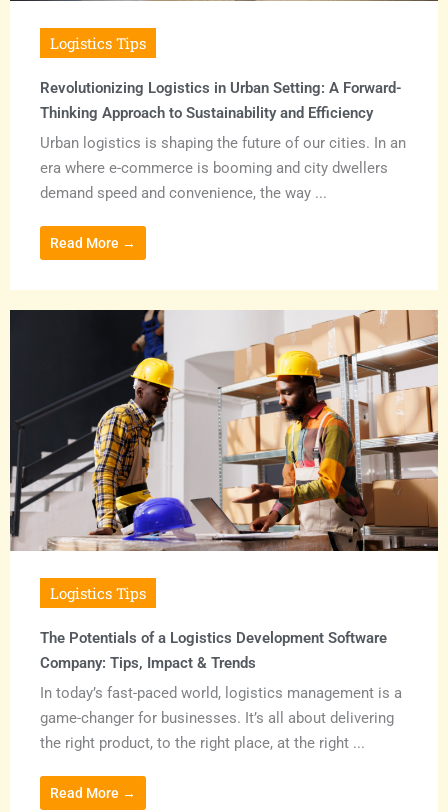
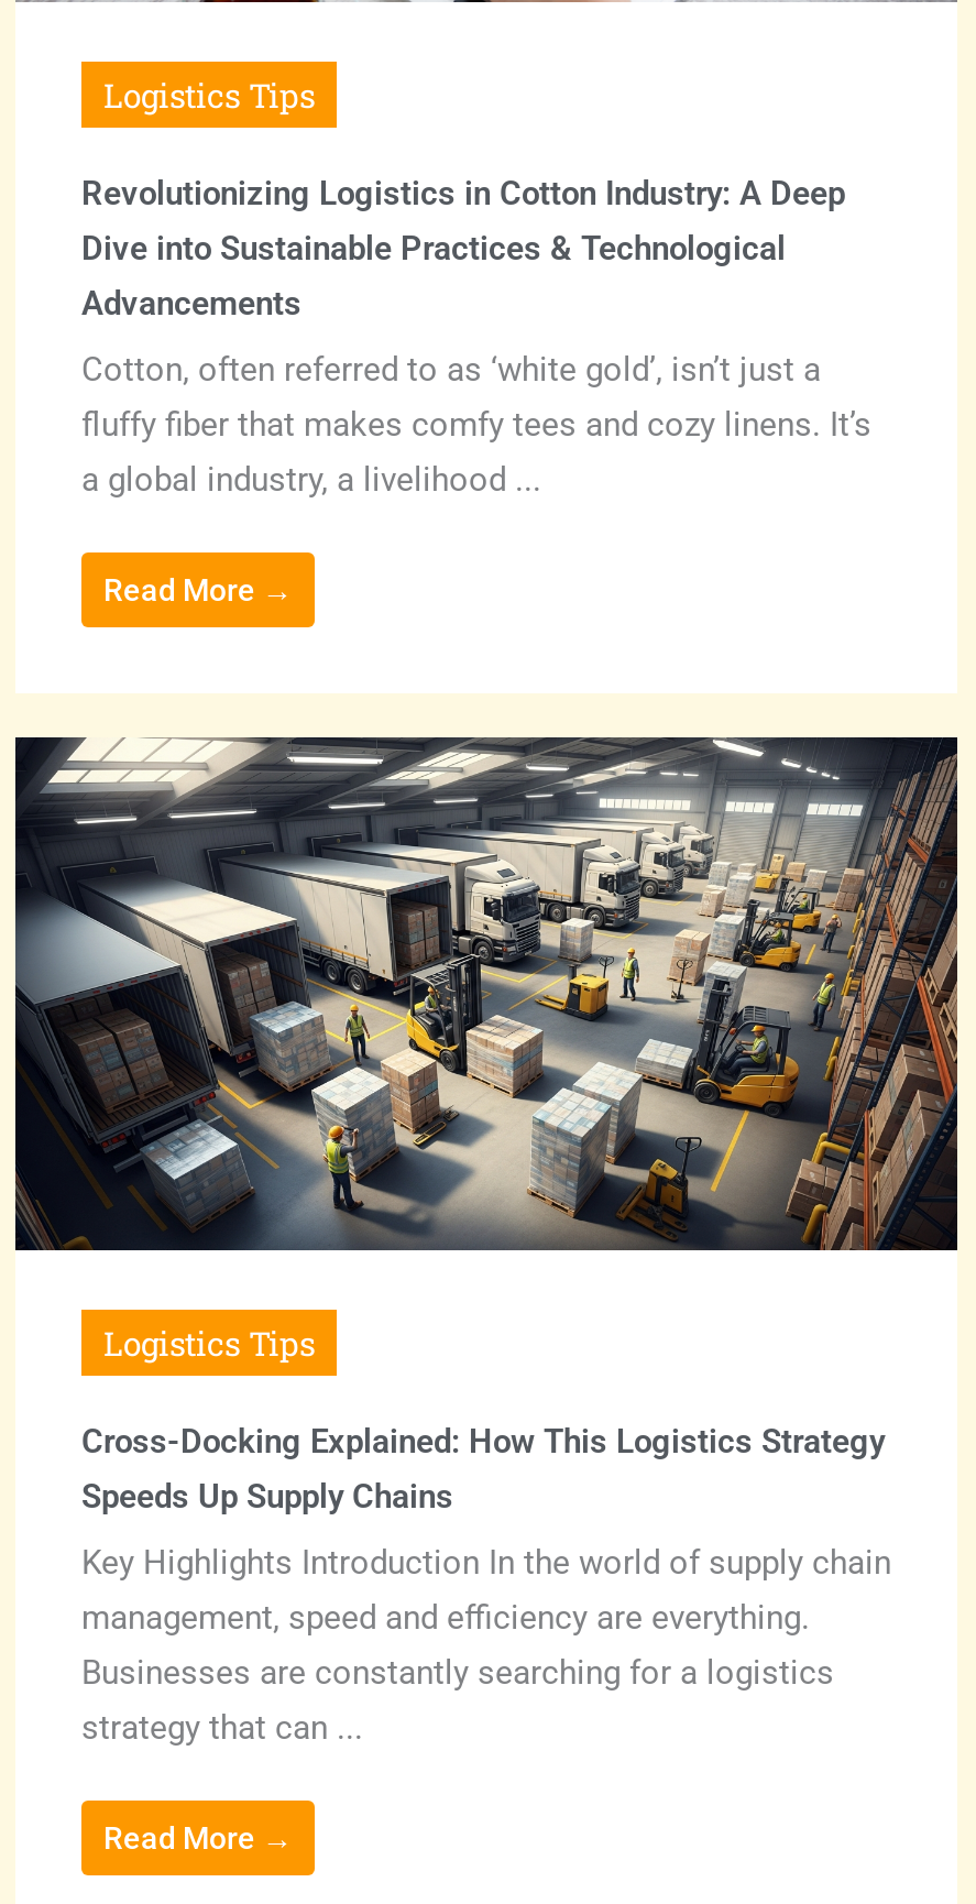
- Revolutionizing Logistics in Urban Setting: A Forward-
- Thinking Approach to Sustainability and Efficiency
+ Revolutionizing Logistics in Cotton Industry: A Deep
+ Dive into Sustainable Practices & Technological
+ Advancements

- Urban logistics is shaping the future of our cities. In an
- era where e-commerce is booming and city dwellers
- demand speed and convenience, the way ...
+ Cotton, often referred to as ‘white gold’, isn’t just a
+ fluffy fiber that makes comfy tees and cozy linens. It’s
+ a global industry, a livelihood ...

- [image]
+ [image]

- The Potentials of a Logistics Development Software
- Company: Tips, Impact & Trends
+ Cross-Docking Explained: How This Logistics Strategy
+ Speeds Up Supply Chains

- In today’s fast-paced world, logistics management is a
- game-changer for businesses. It’s all about delivering
- the right product, to the right place, at the right ...
+ Key Highlights Introduction In the world of supply chain
+ management, speed and efficiency are everything.
+ Businesses are constantly searching for a logistics
+ strategy that can ...
